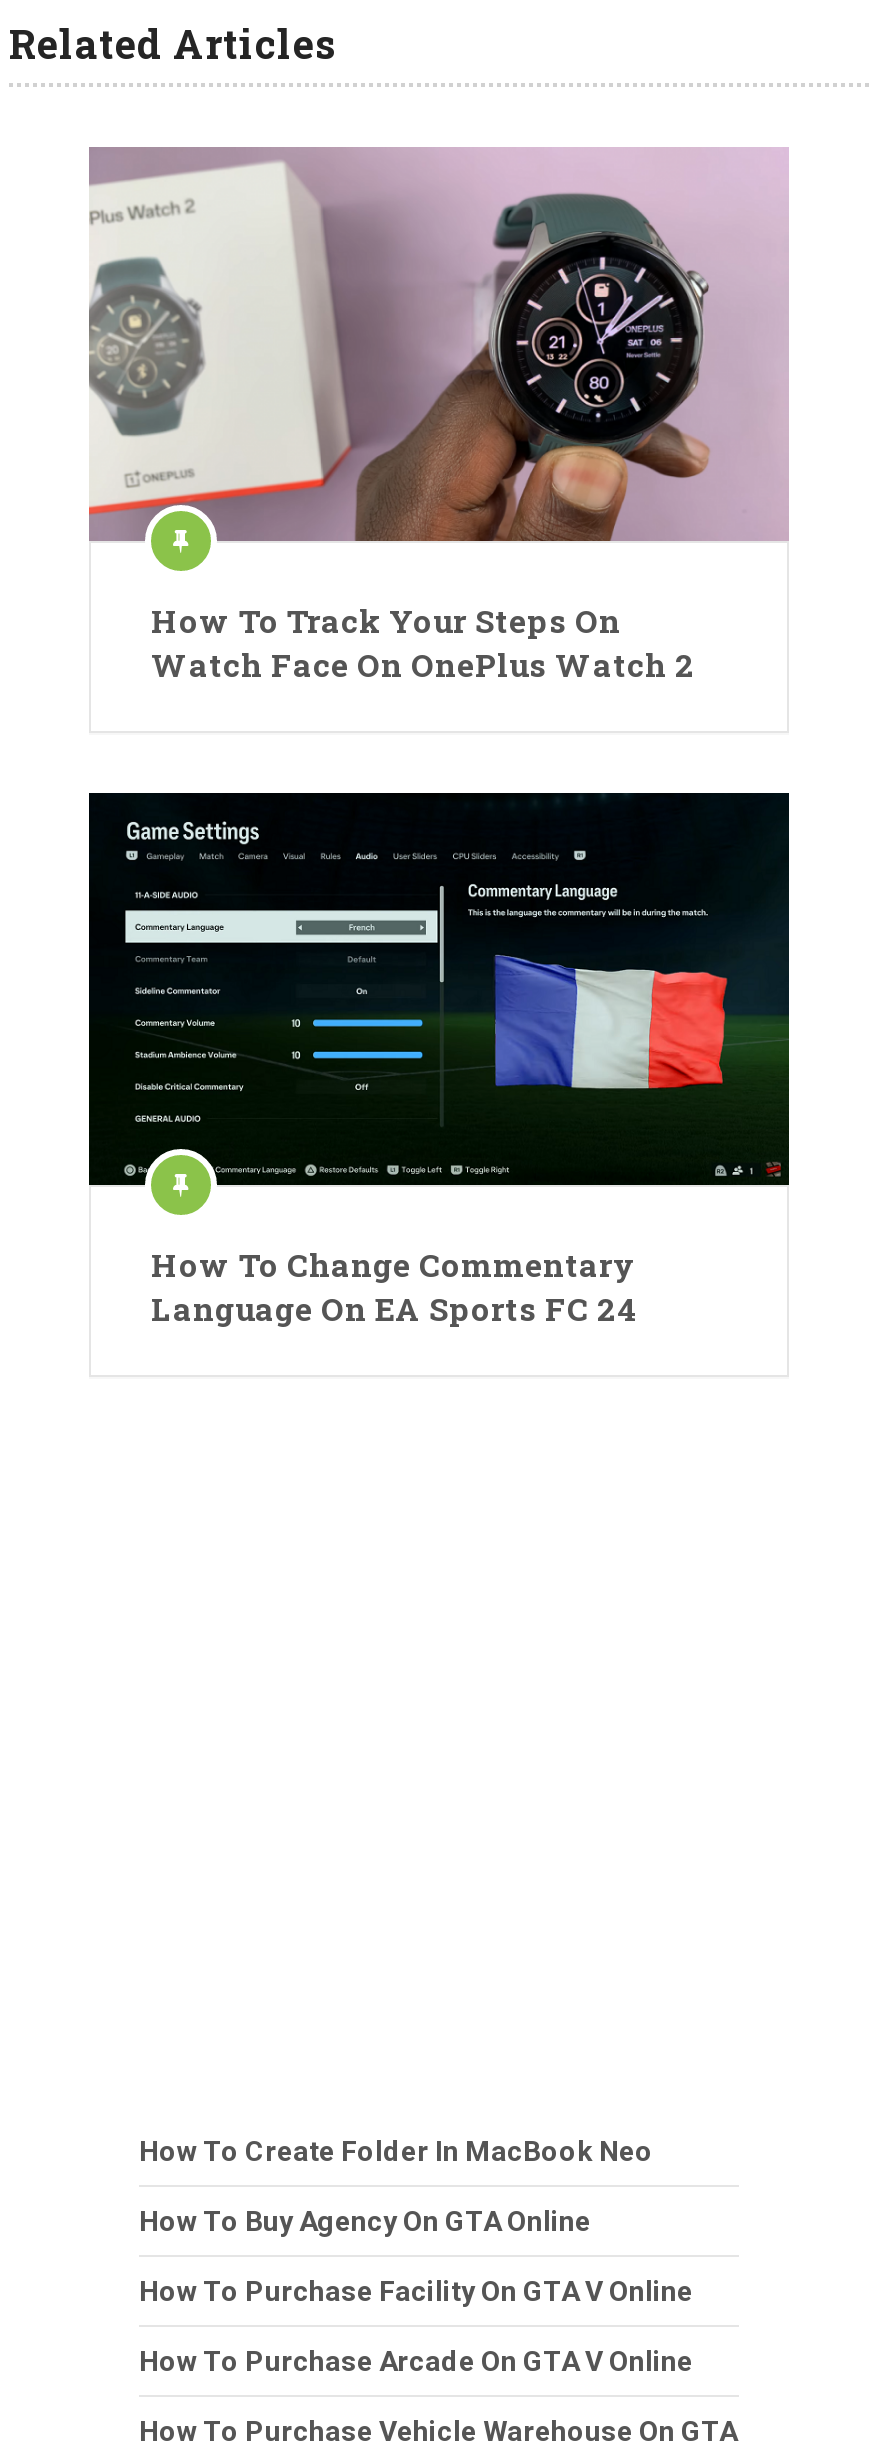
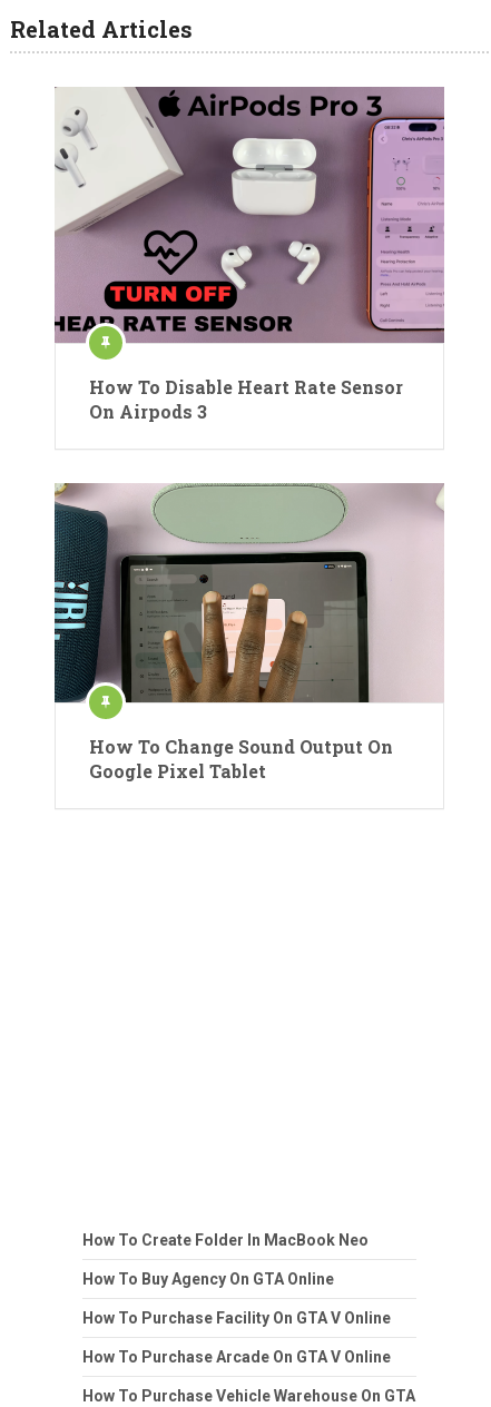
- [image]
- How To Track Your Steps On
- Watch Face On OnePlus Watch 2
+ [image]
+ How To Disable Heart Rate Sensor
+ On Airpods 3

- [image]
- How To Change Commentary
- Language On EA Sports FC 24
+ [image]
+ How To Change Sound Output On
+ Google Pixel Tablet
